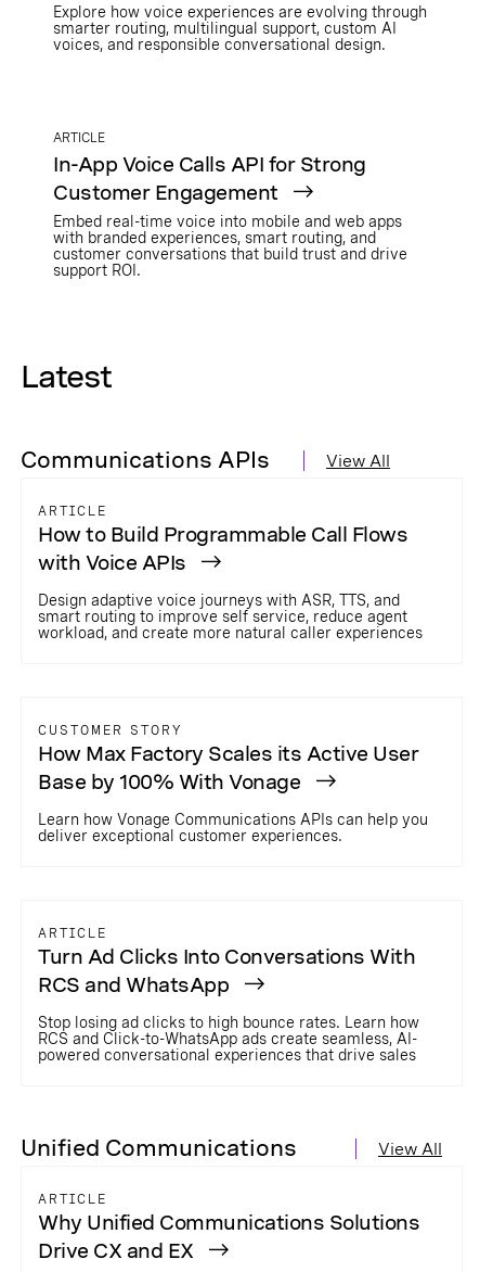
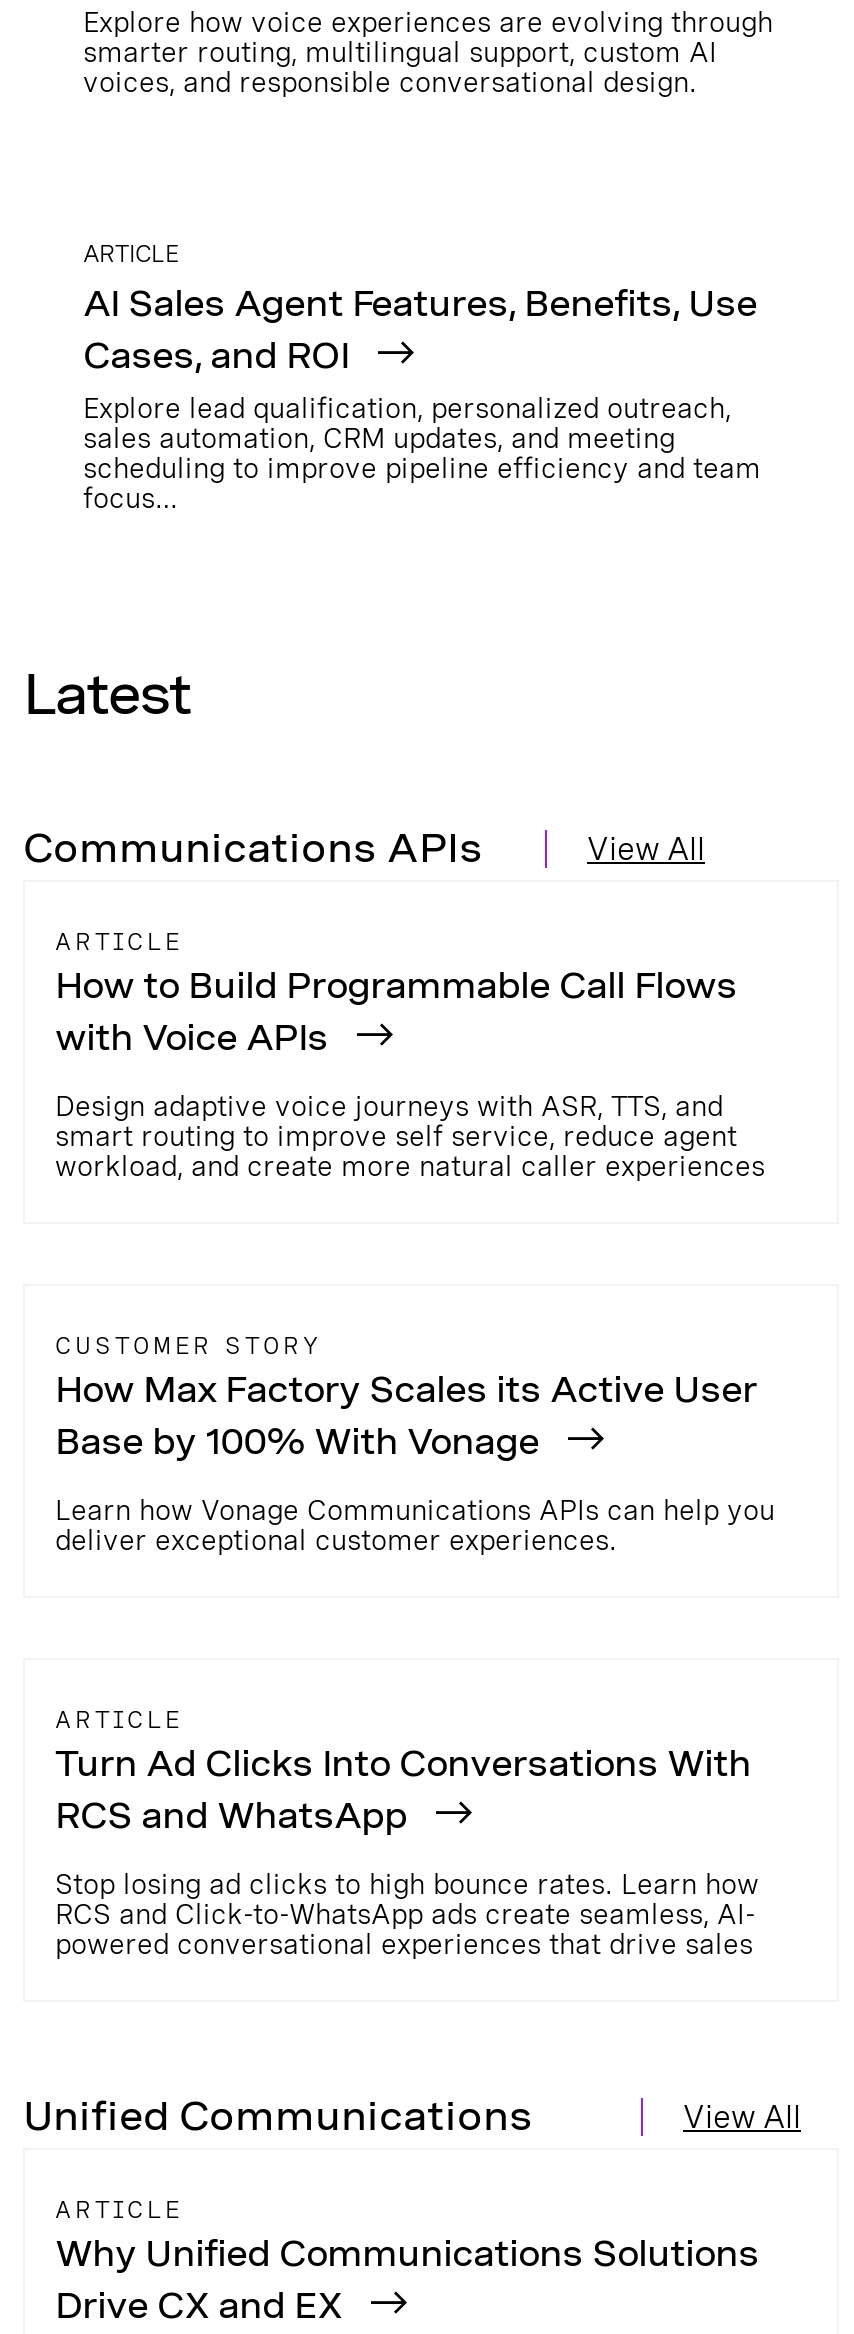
- In-App Voice Calls API for Strong
- Customer Engagement
- Embed real-time voice into mobile and web apps
- with branded experiences, smart routing, and
- customer conversations that build trust and drive
- support ROI.
+ AI Sales Agent Features, Benefits, Use
+ Cases, and ROI
+ Explore lead qualification, personalized outreach,
+ sales automation, CRM updates, and meeting
+ scheduling to improve pipeline efficiency and team
+ focus…
